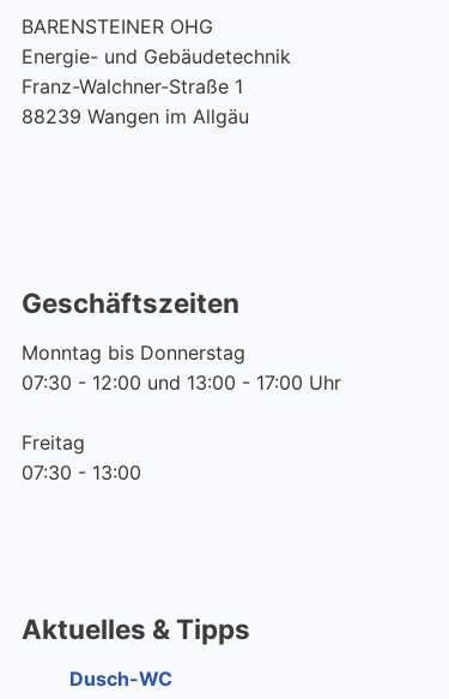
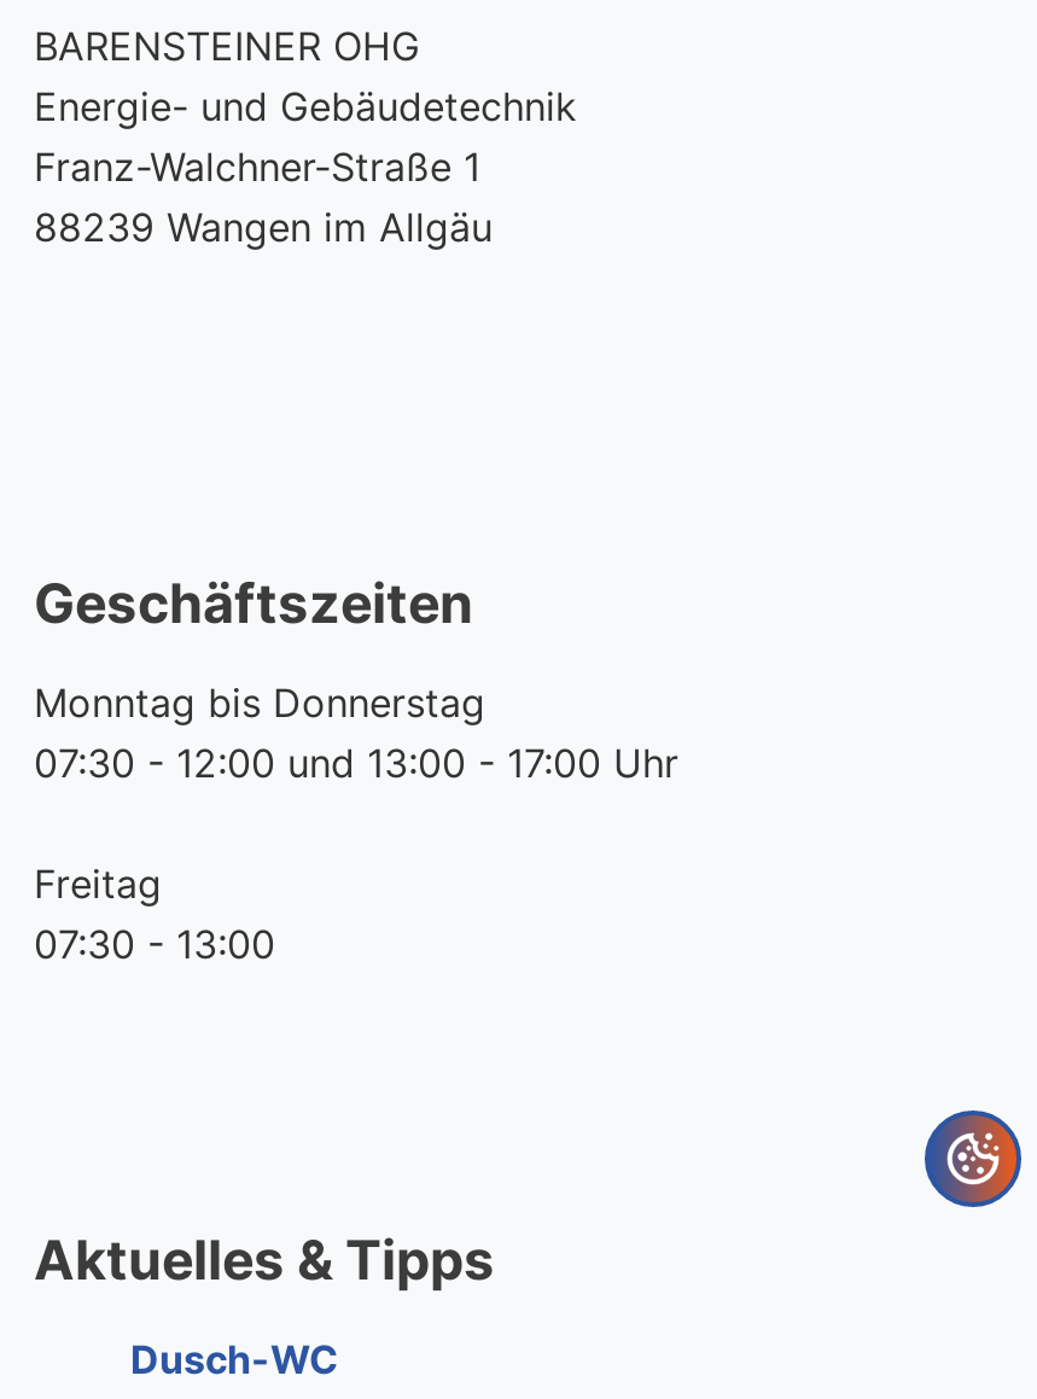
+ [image]
